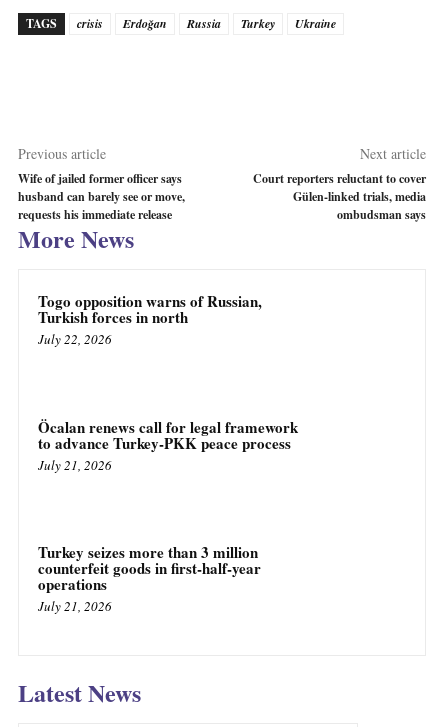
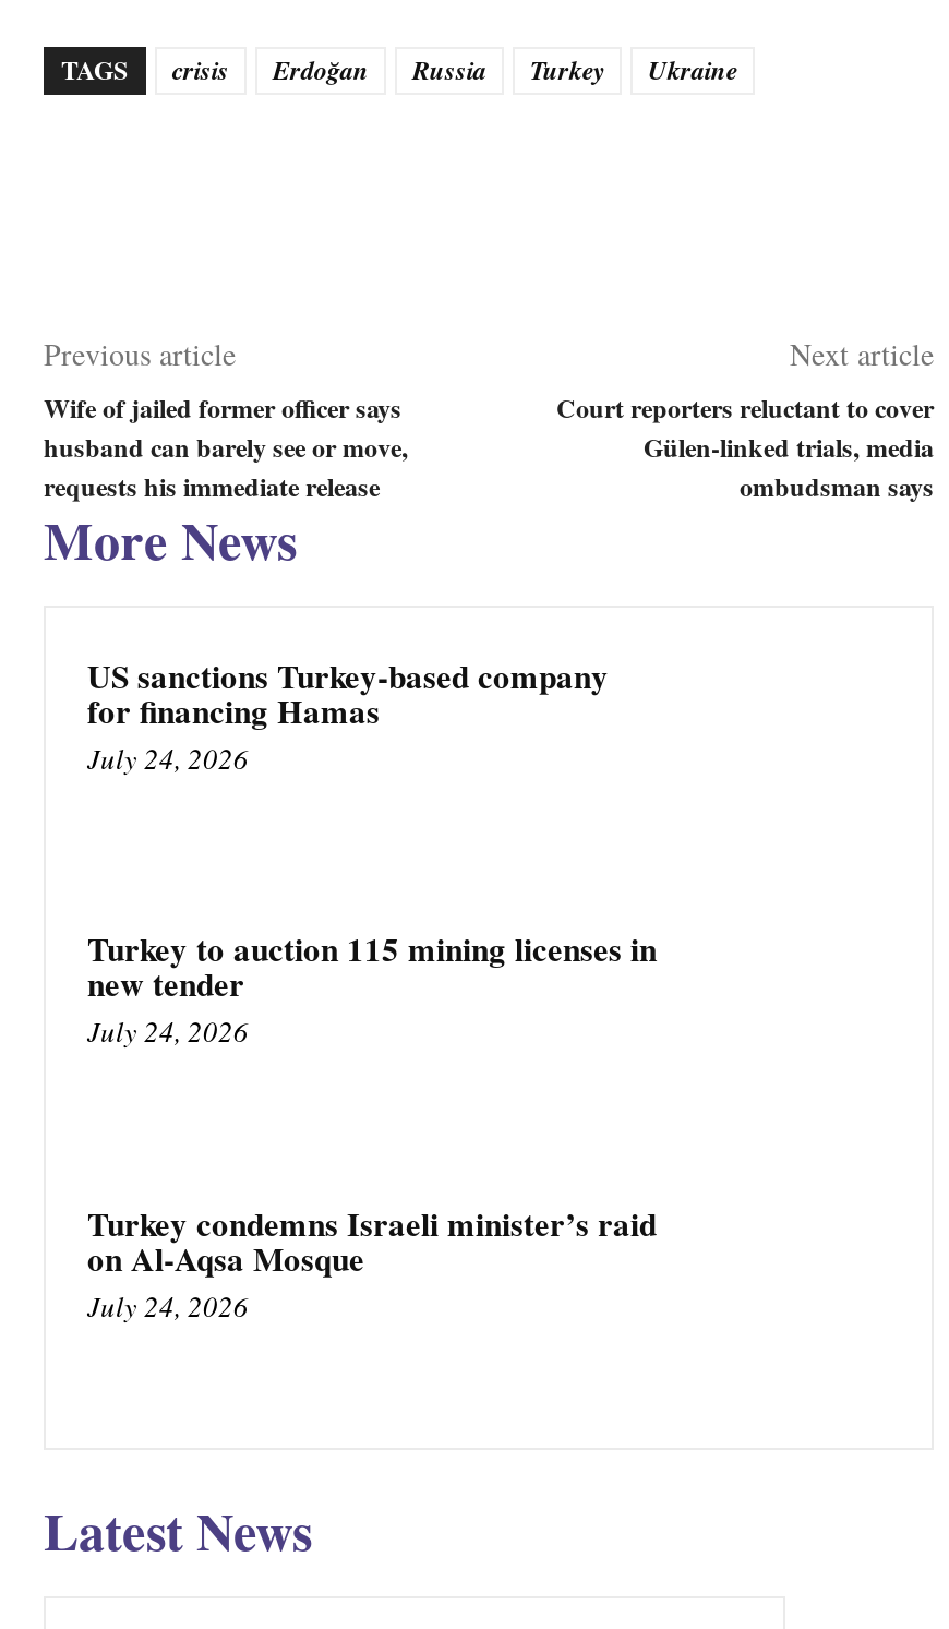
- Togo opposition warns of Russian,
- Turkish forces in north
- July 22, 2026
+ US sanctions Turkey-based company
+ for financing Hamas
+ July 24, 2026

- Öcalan renews call for legal framework
- to advance Turkey-PKK peace process
- July 21, 2026
+ Turkey to auction 115 mining licenses in
+ new tender
+ July 24, 2026

- Turkey seizes more than 3 million
- counterfeit goods in first-half-year
- operations
- July 21, 2026
+ Turkey condemns Israeli minister’s raid
+ on Al-Aqsa Mosque
+ July 24, 2026
